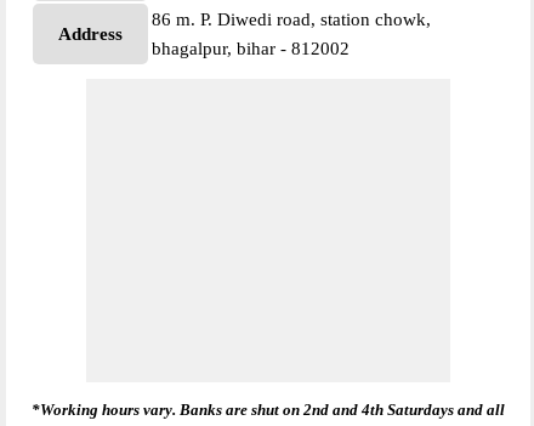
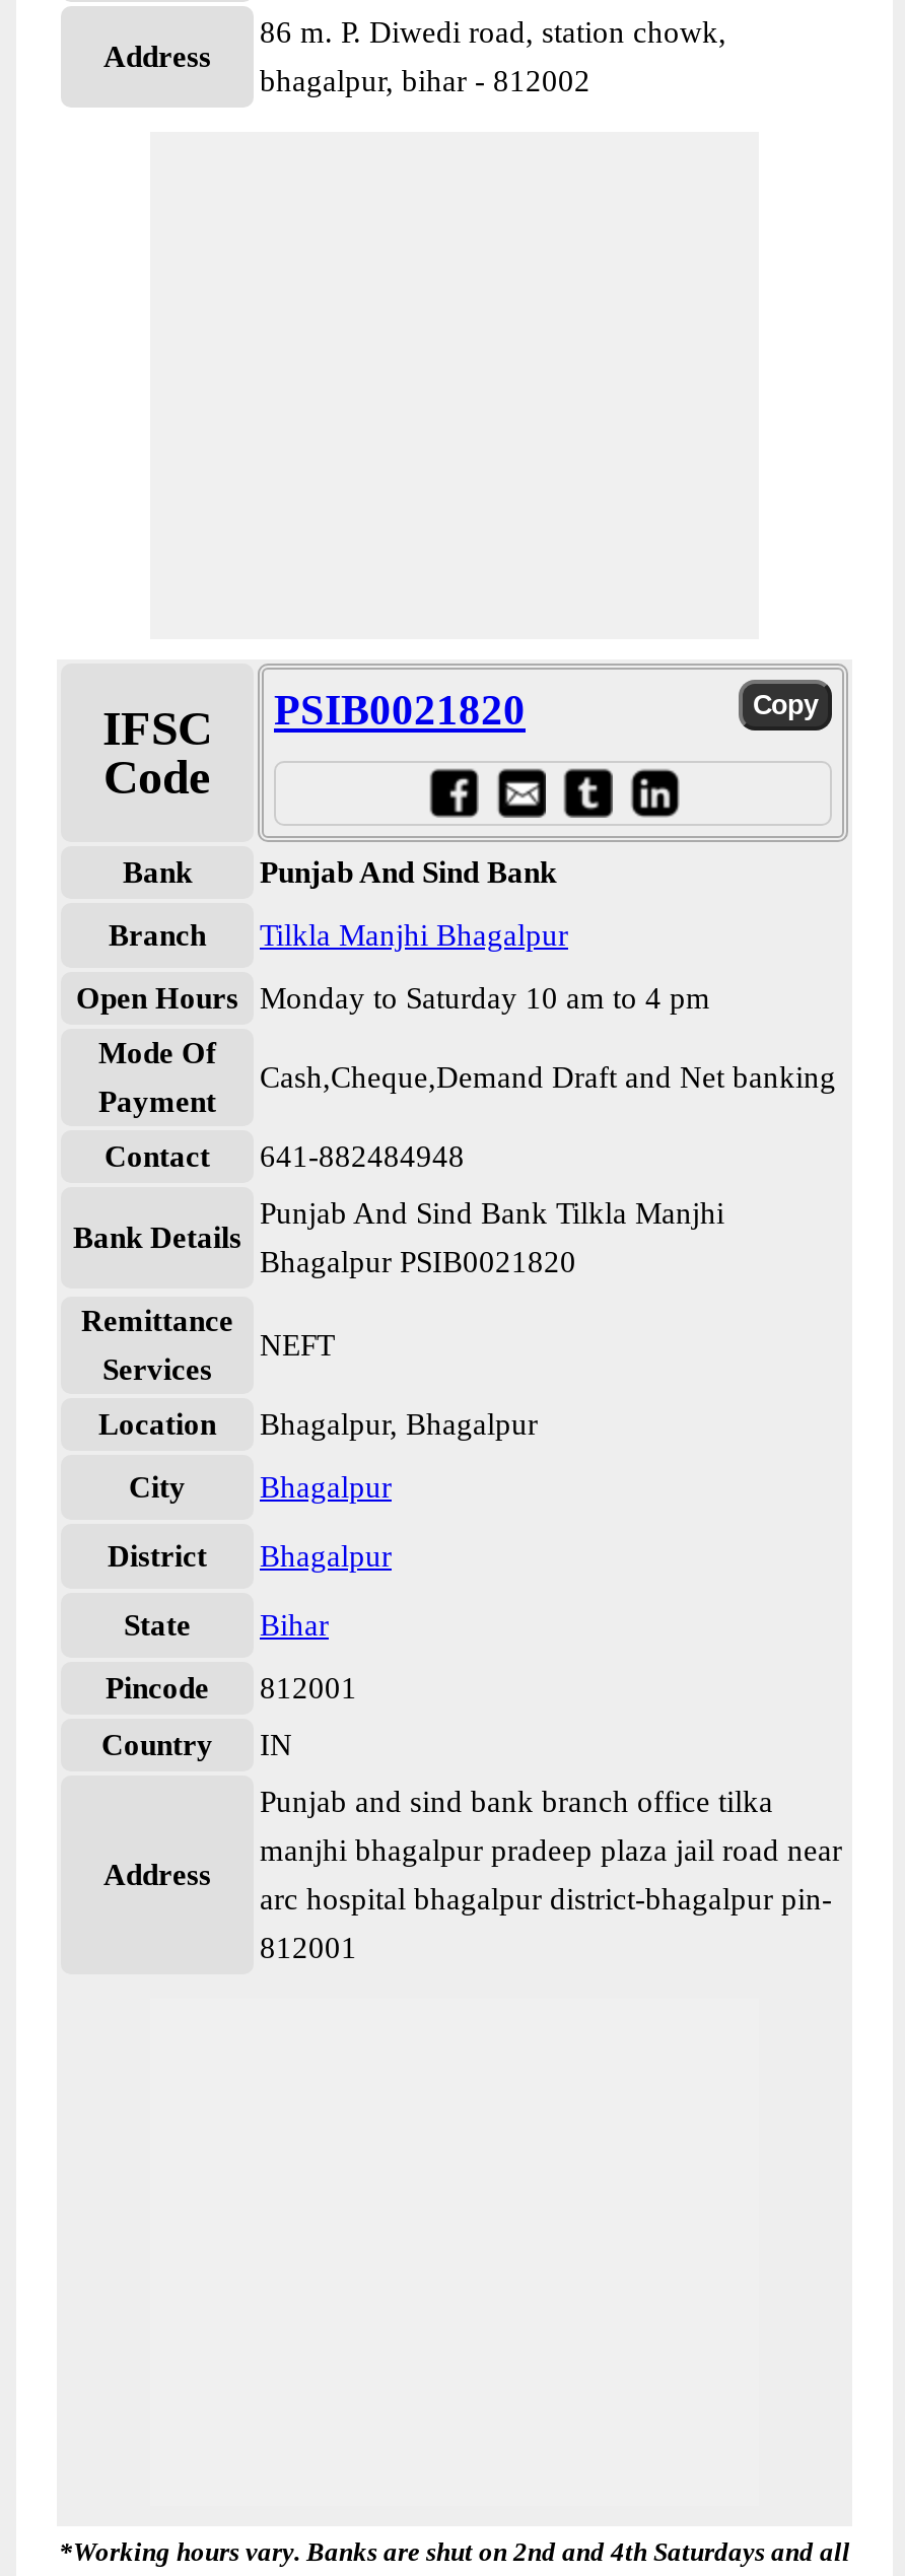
+ Cash,Cheque,Demand Draft and Net banking
+ Contact
+ 641-882484948
+ Bank Details

+ [image]
+ PSIB0021820
+ Bank
+ Punjab And Sind Bank
+ Branch
+ Tilkla Manjhi Bhagalpur
+ Open Hours
+ Monday to Saturday 10 am to 4 pm
+ Mode Of
+ Payment

+ Punjab And Sind Bank Tilkla Manjhi
+ Bhagalpur PSIB0021820
+ Remittance
+ Services

+ NEFT
+ Location
+ Bhagalpur, Bhagalpur
+ City
+ Bhagalpur
+ District
+ Bhagalpur
+ State
+ Bihar
+ Pincode
+ 812001
+ Country
+ IN

+ IFSC
+ Code

+ Address

+ Punjab and sind bank branch office tilka
+ manjhi bhagalpur pradeep plaza jail road near
+ arc hospital bhagalpur district-bhagalpur pin-
+ 812001
